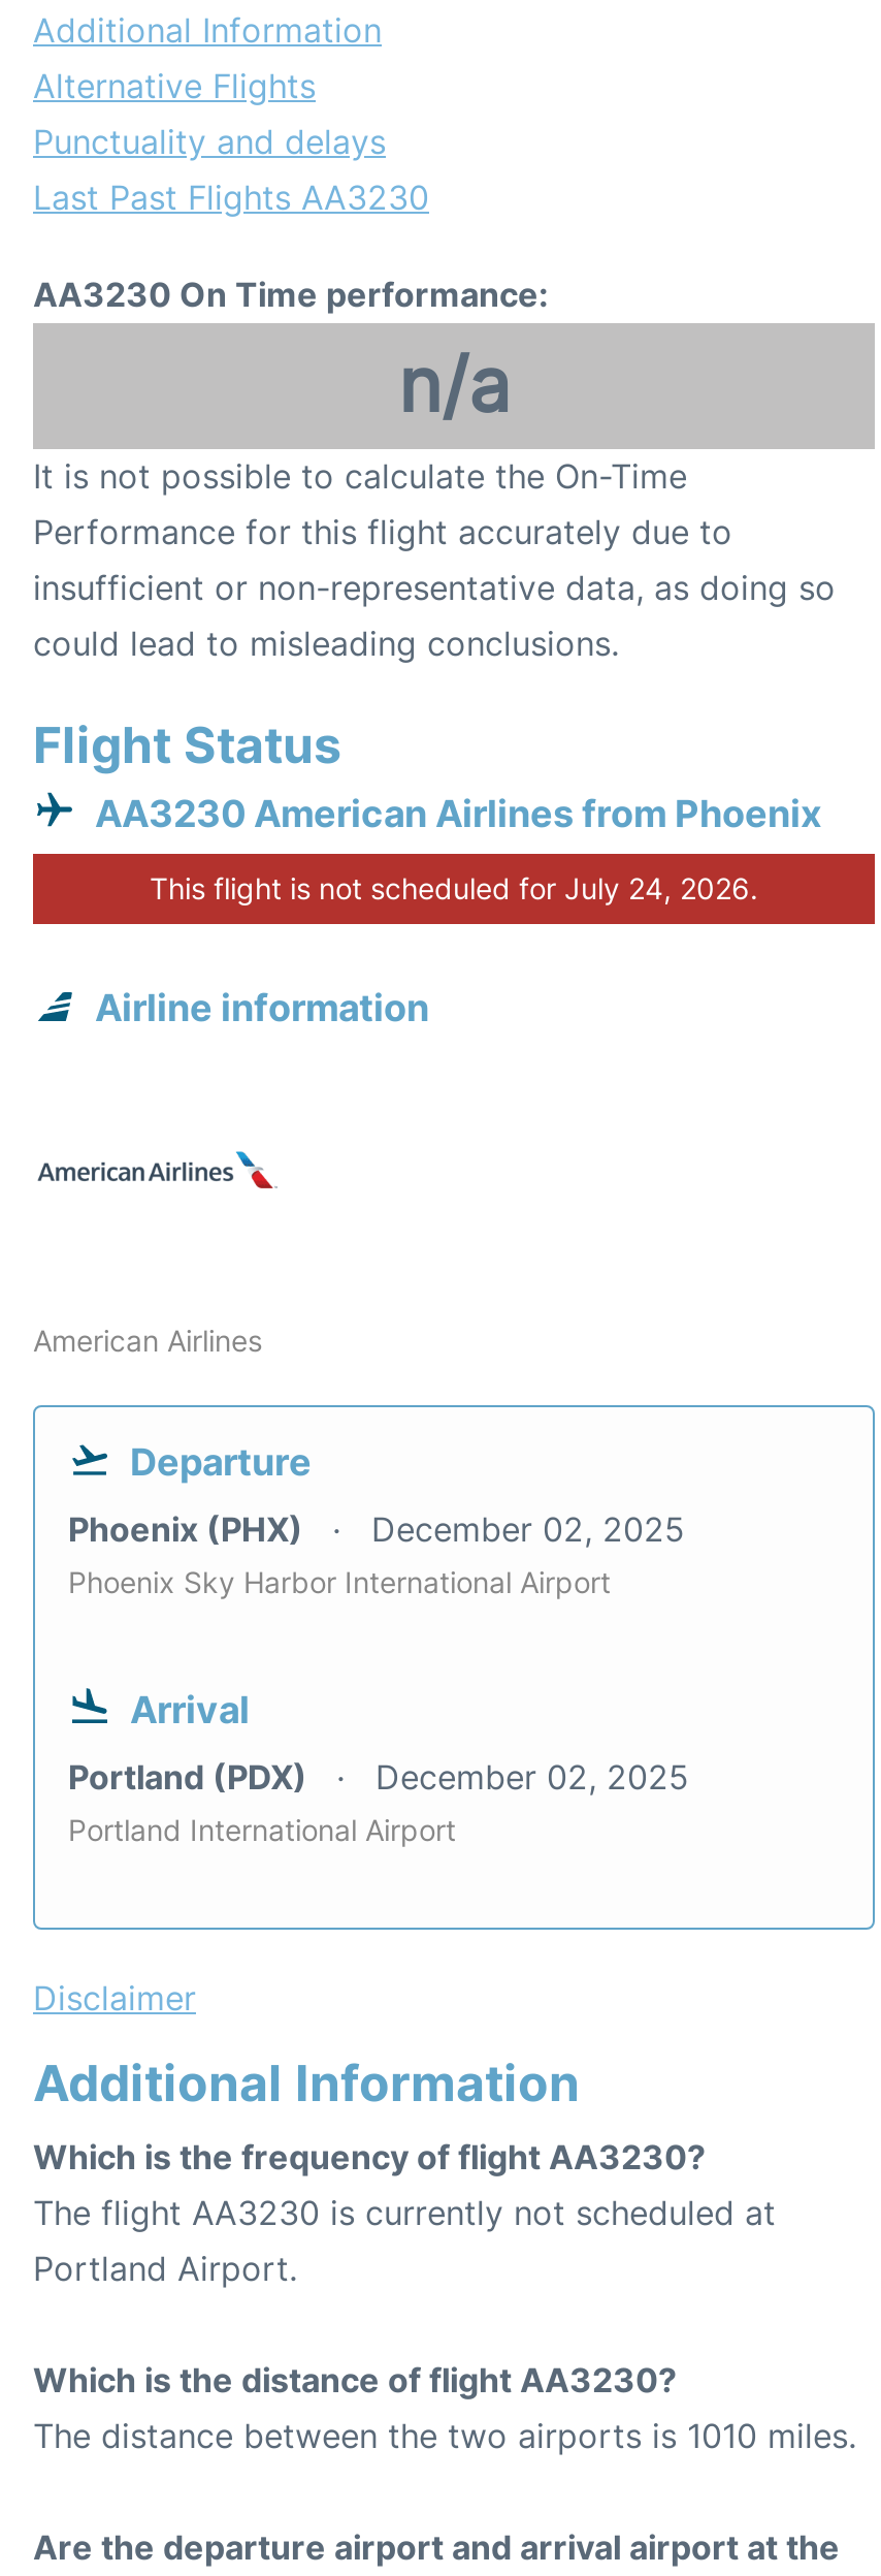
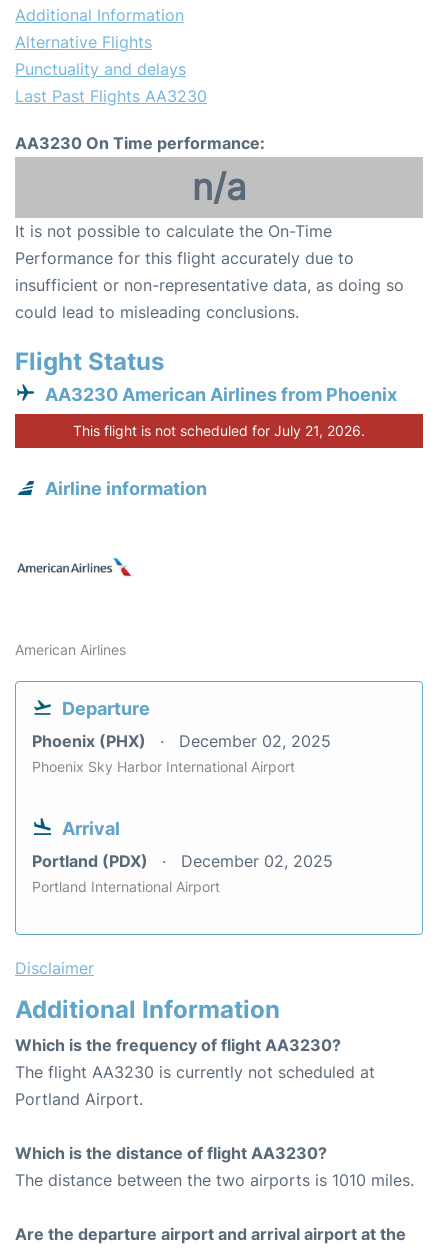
- This flight is not scheduled for July 24, 2026.
+ This flight is not scheduled for July 21, 2026.
